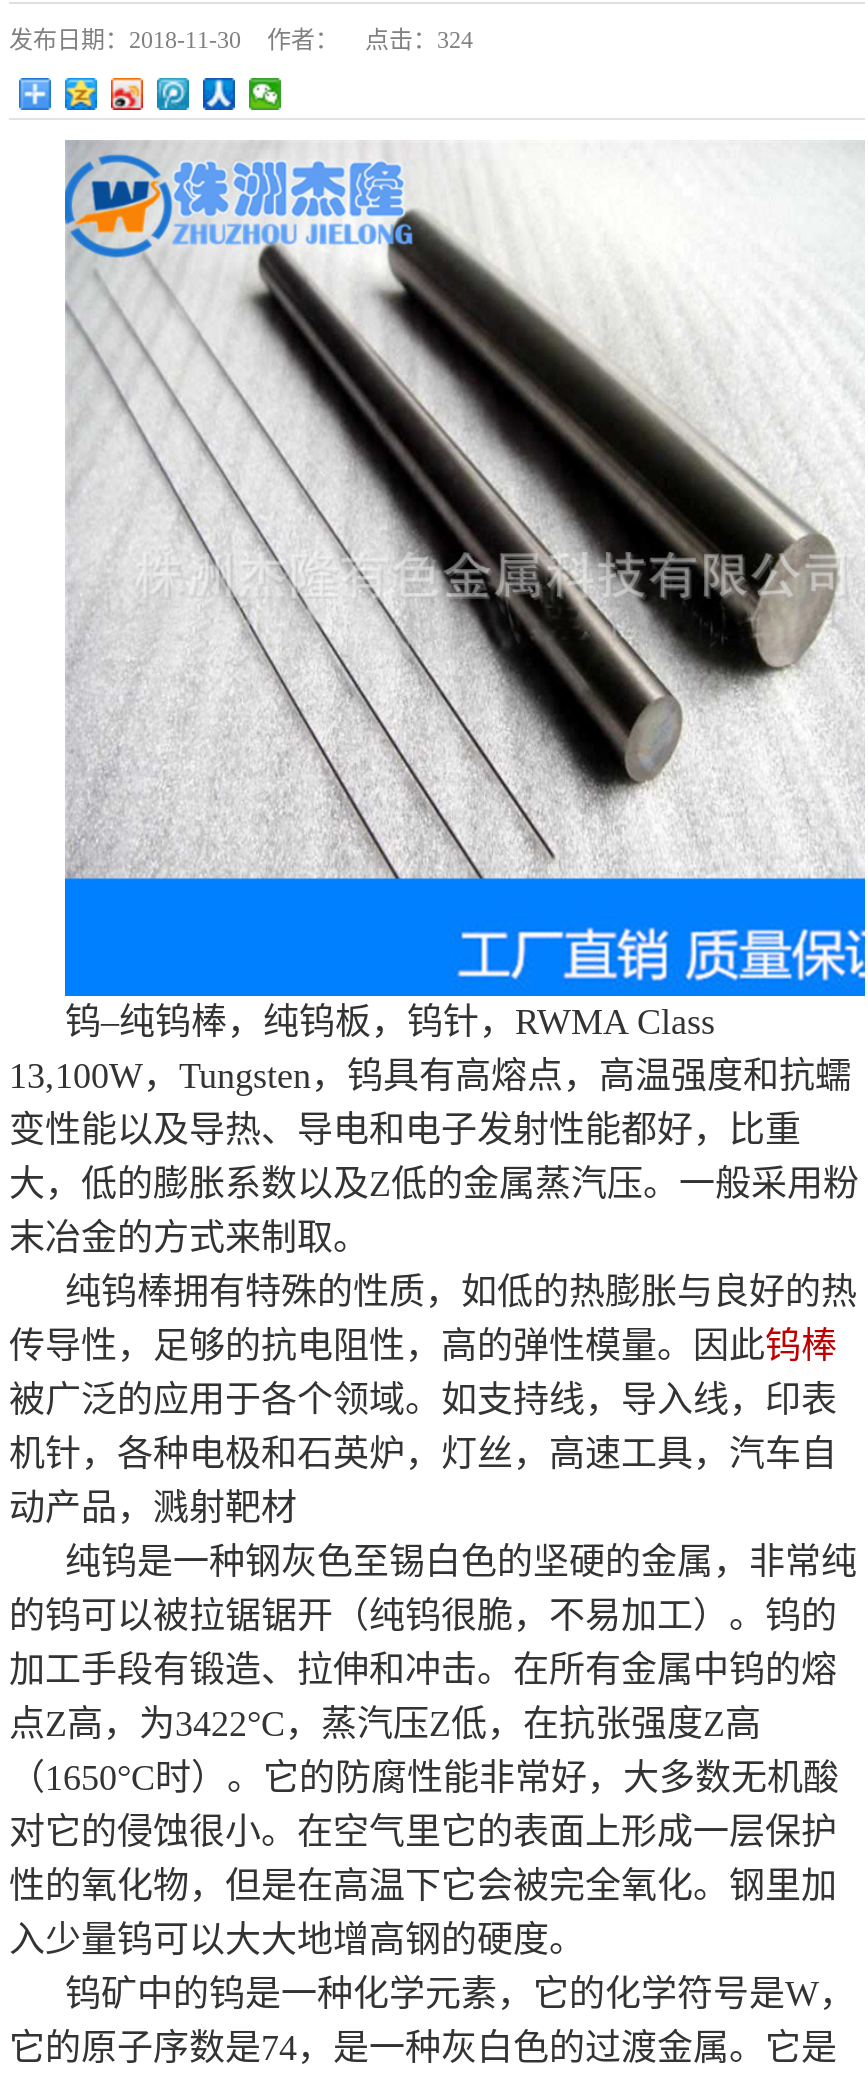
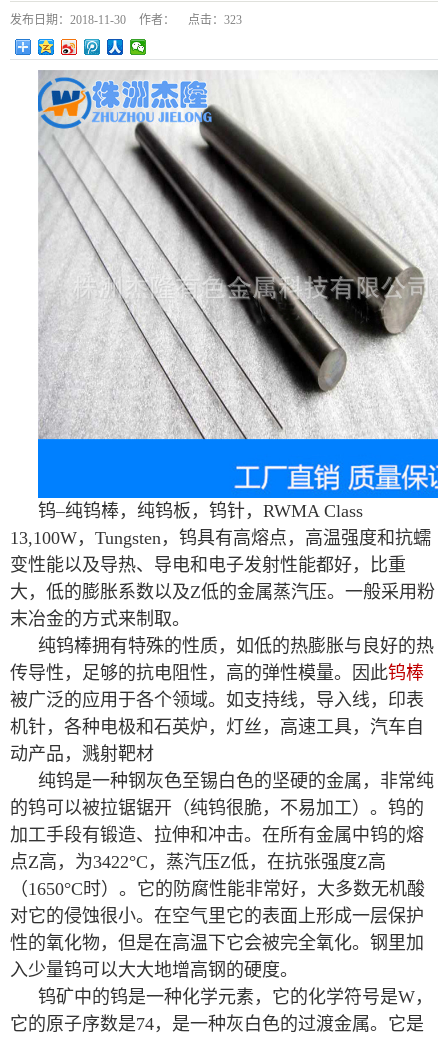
- 发布日期：2018-11-30 作者： 点击：324
+ 发布日期：2018-11-30 作者： 点击：323
